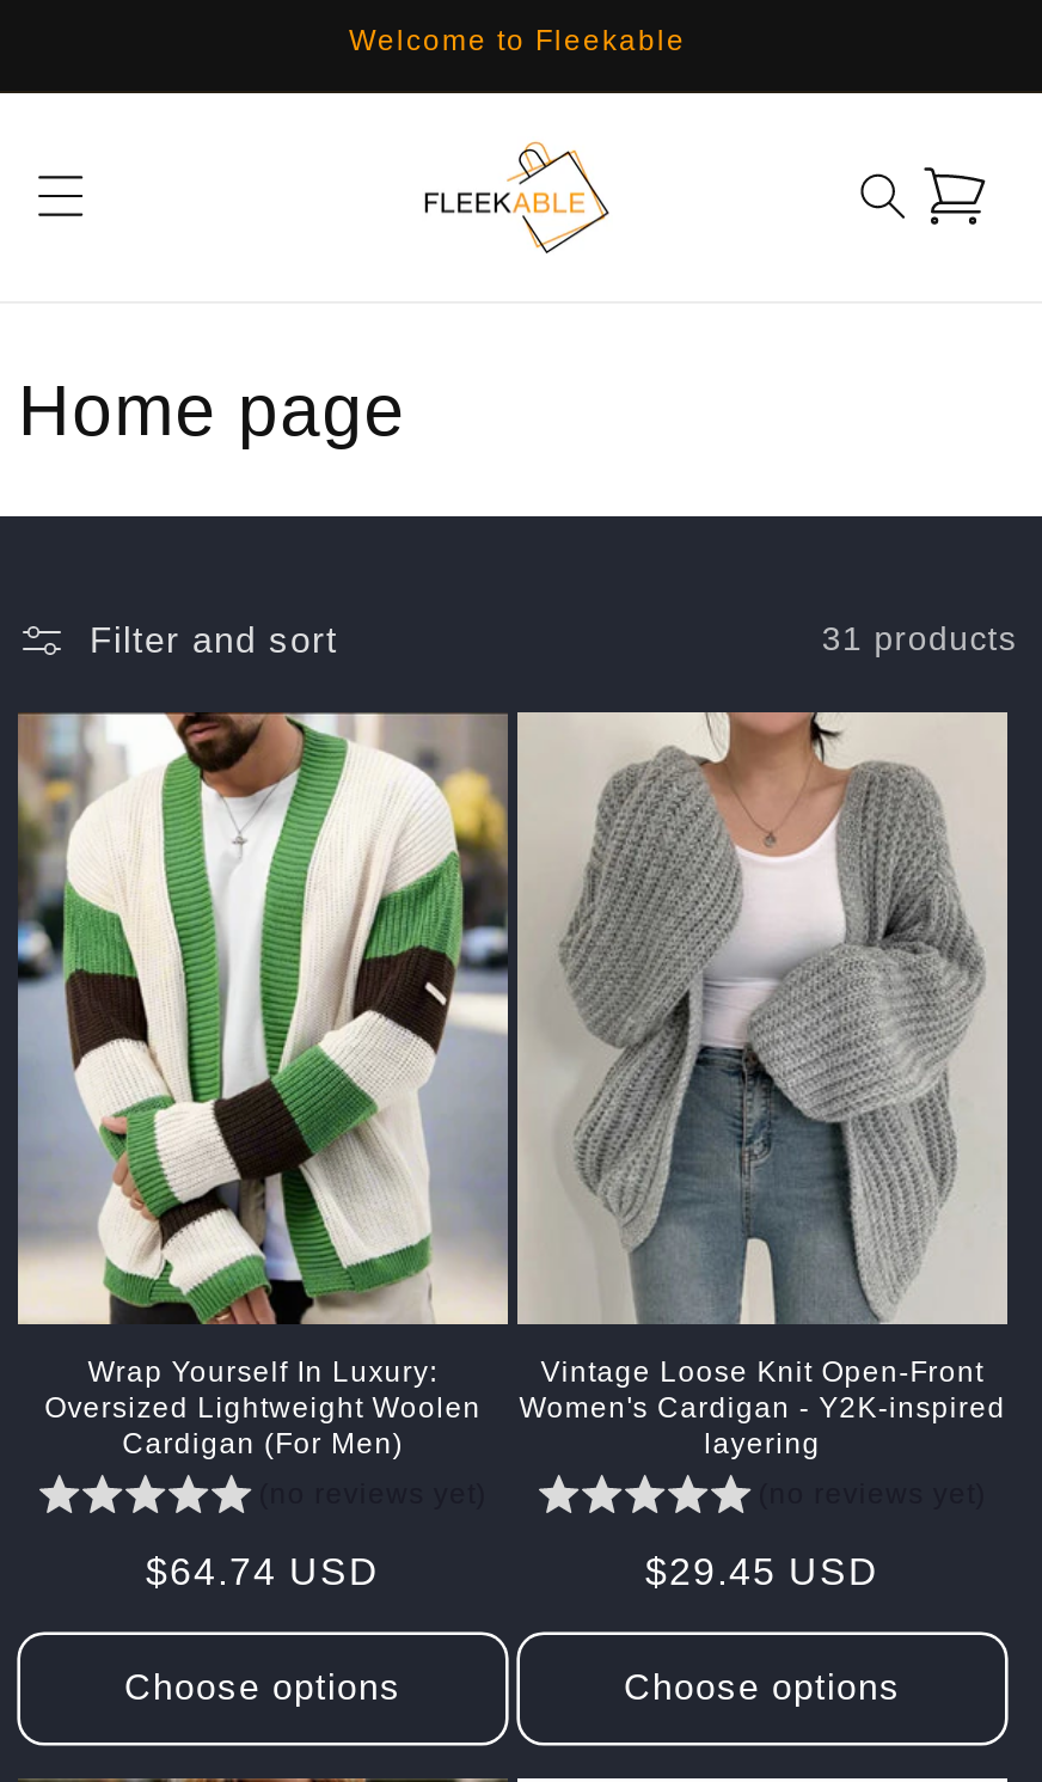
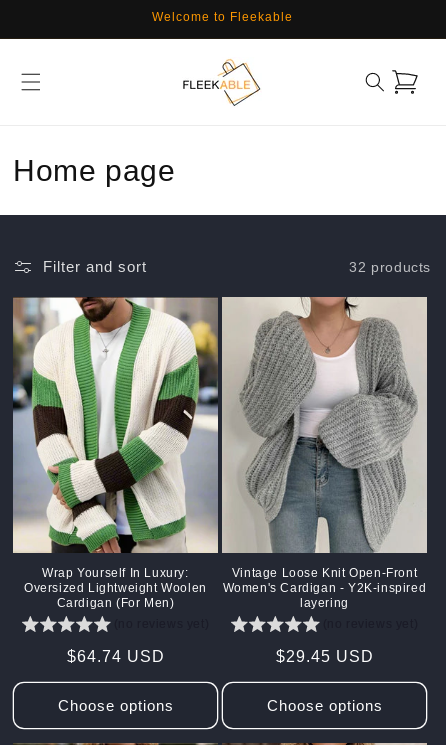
- 31 products
+ 32 products
